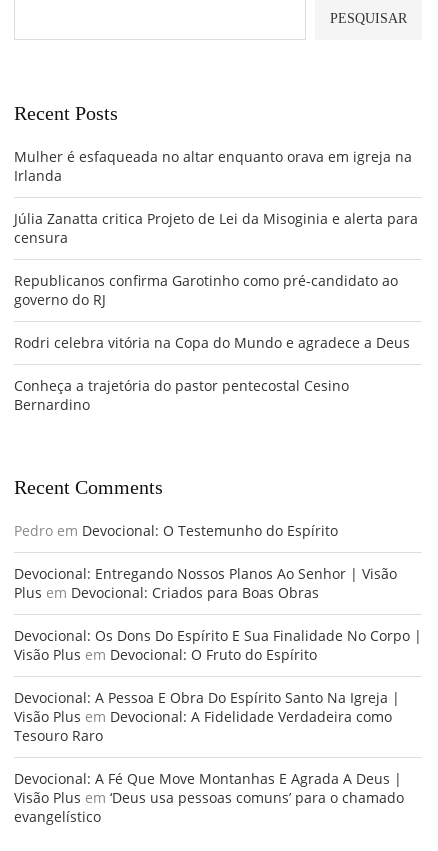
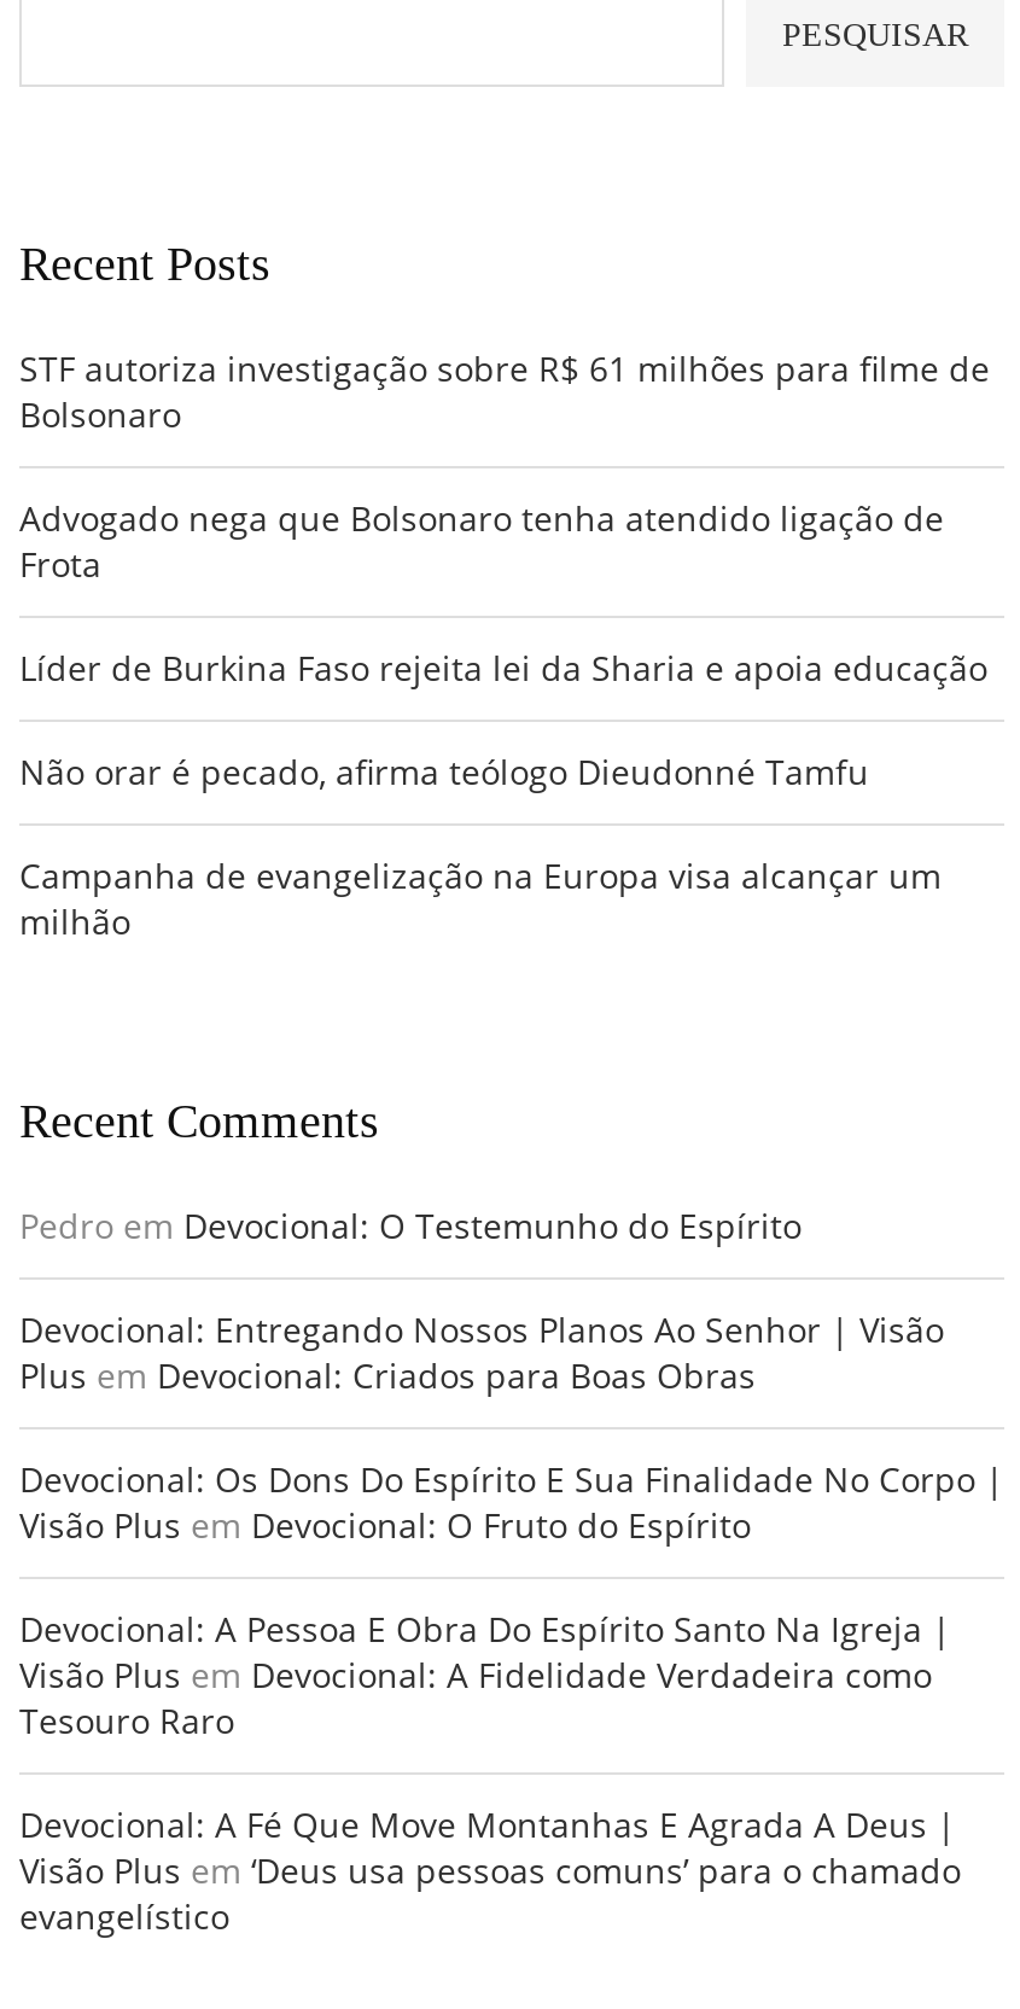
- Mulher é esfaqueada no altar enquanto orava em igreja na
- Irlanda
+ STF autoriza investigação sobre R$ 61 milhões para filme de
+ Bolsonaro

- Júlia Zanatta critica Projeto de Lei da Misoginia e alerta para
- censura
+ Advogado nega que Bolsonaro tenha atendido ligação de
+ Frota

- Republicanos confirma Garotinho como pré-candidato ao
- governo do RJ
+ Líder de Burkina Faso rejeita lei da Sharia e apoia educação

- Rodri celebra vitória na Copa do Mundo e agradece a Deus
+ Não orar é pecado, afirma teólogo Dieudonné Tamfu

- Conheça a trajetória do pastor pentecostal Cesino
- Bernardino
+ Campanha de evangelização na Europa visa alcançar um
+ milhão
